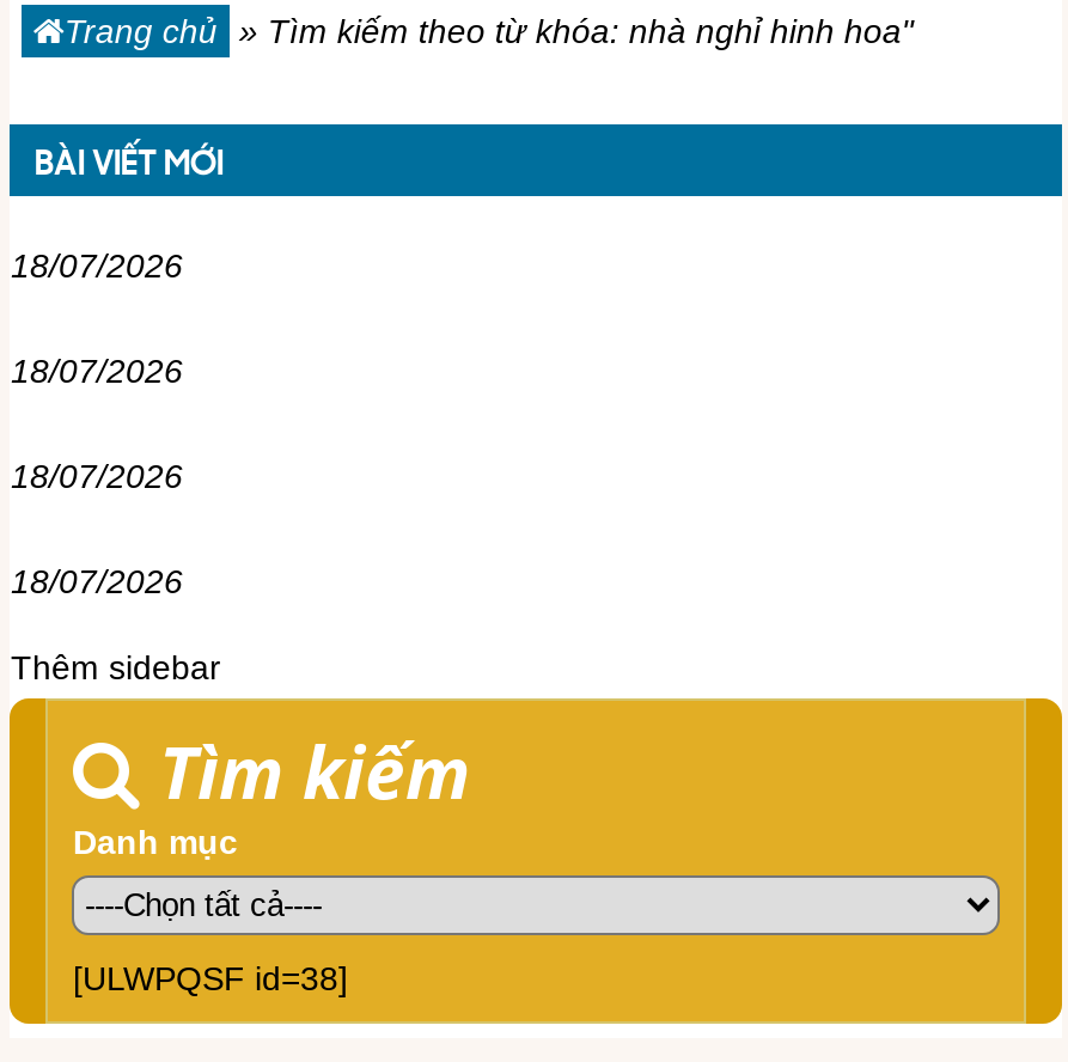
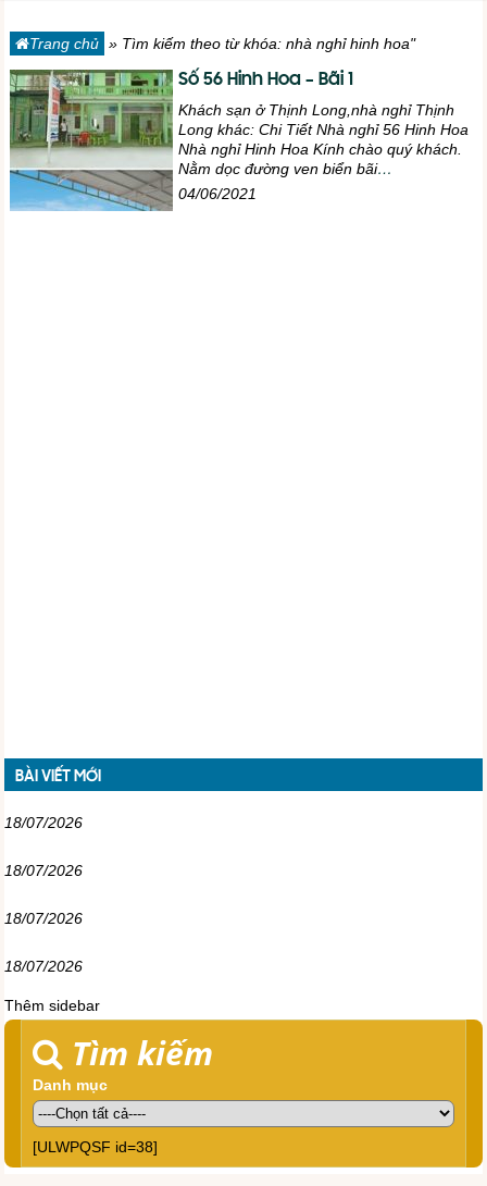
+ [image]
+ Số 56 Hinh Hoa – Bãi 1
+ Khách sạn ở Thịnh Long,nhà nghỉ Thịnh
+ Long khác: Chi Tiết Nhà nghỉ 56 Hinh Hoa
+ Nhà nghỉ Hinh Hoa Kính chào quý khách.
+ Nằm dọc đường ven biển bãi…
+ 04/06/2021
